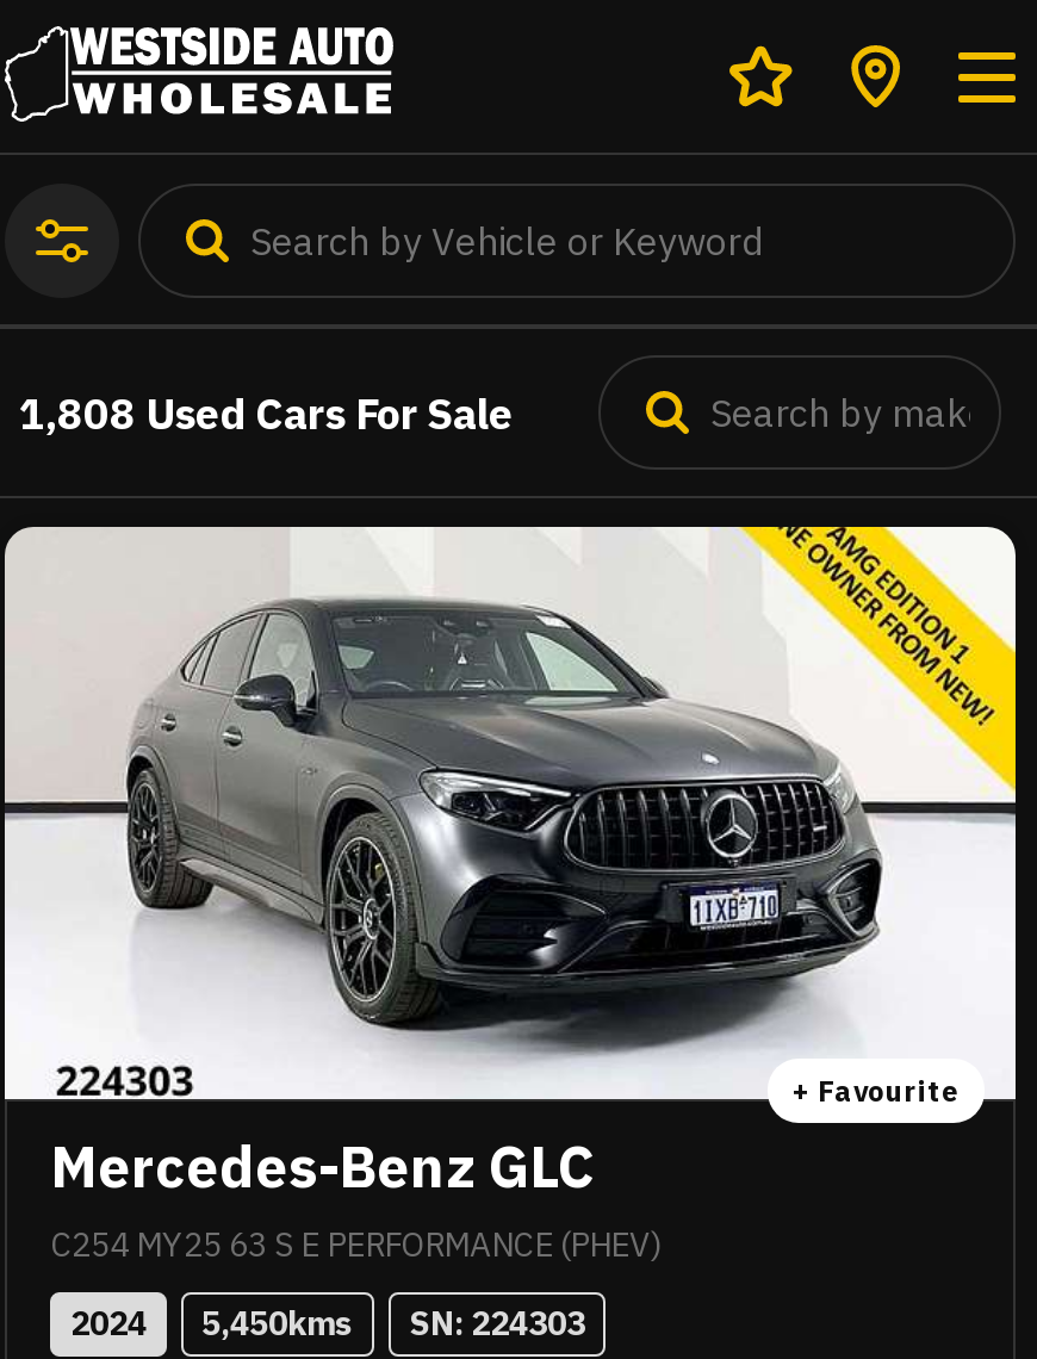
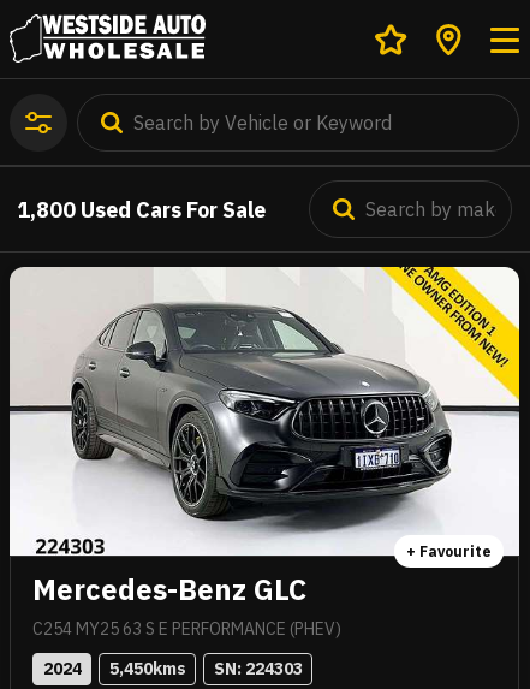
- 1,808 Used Cars For Sale
+ 1,800 Used Cars For Sale
